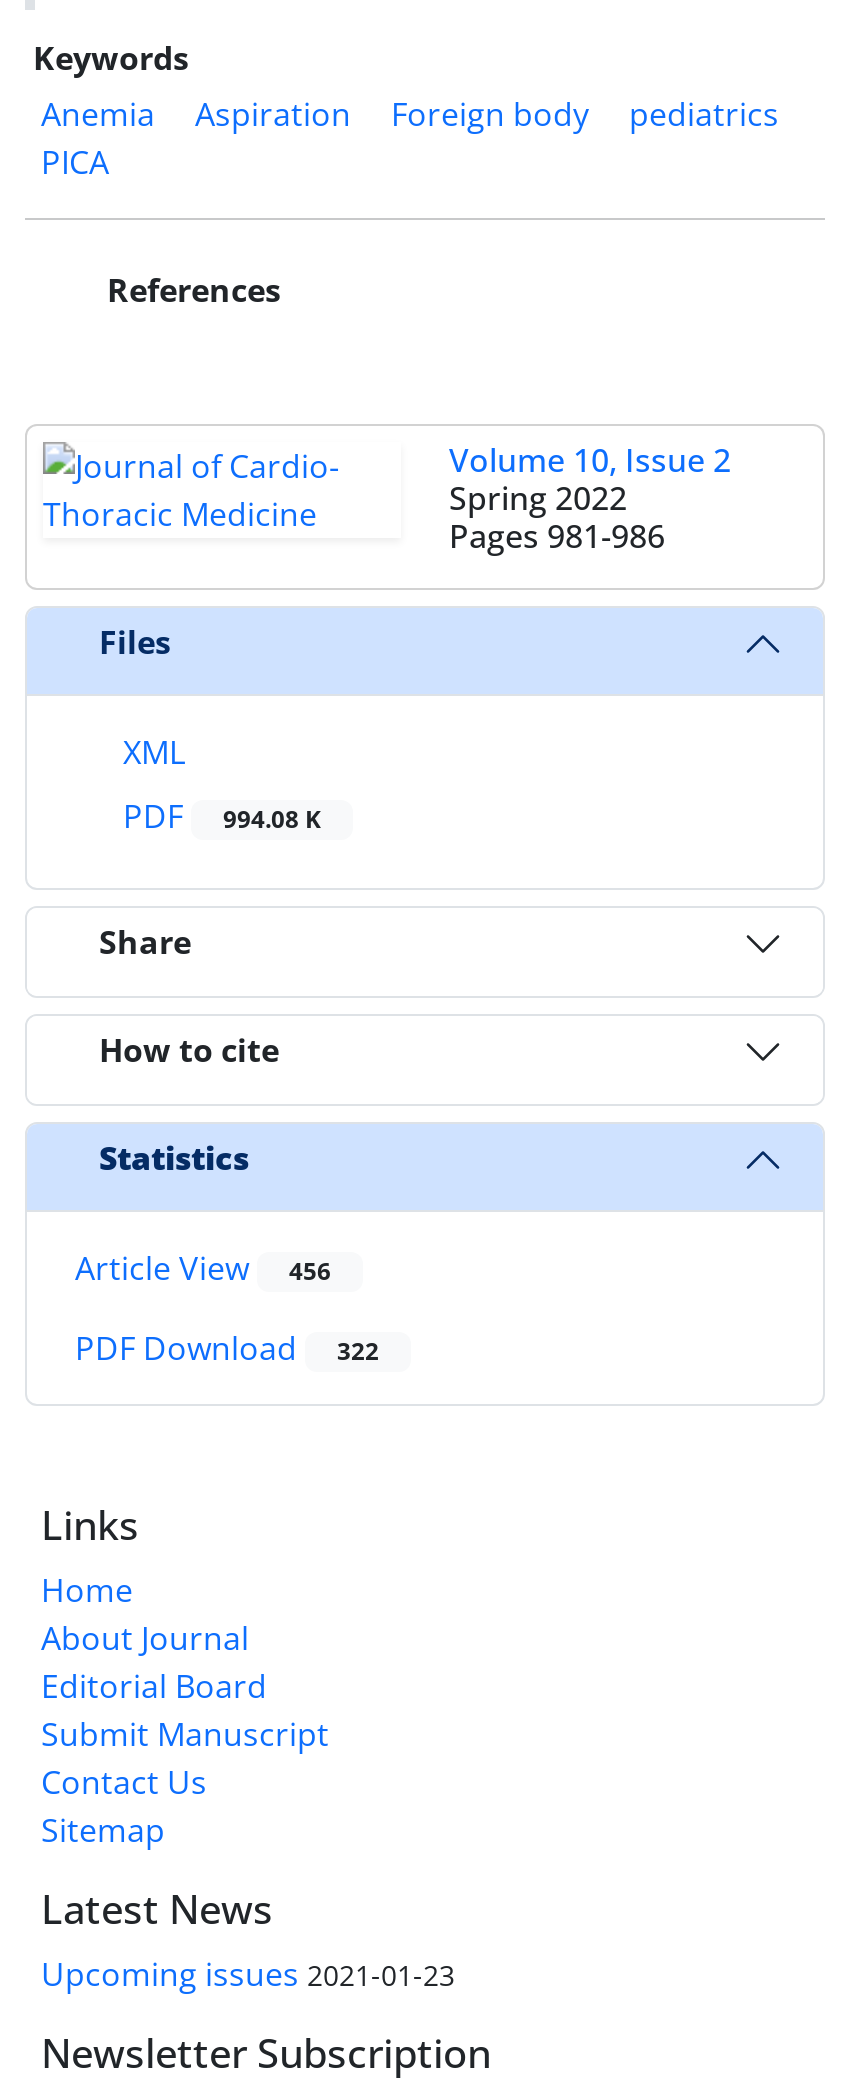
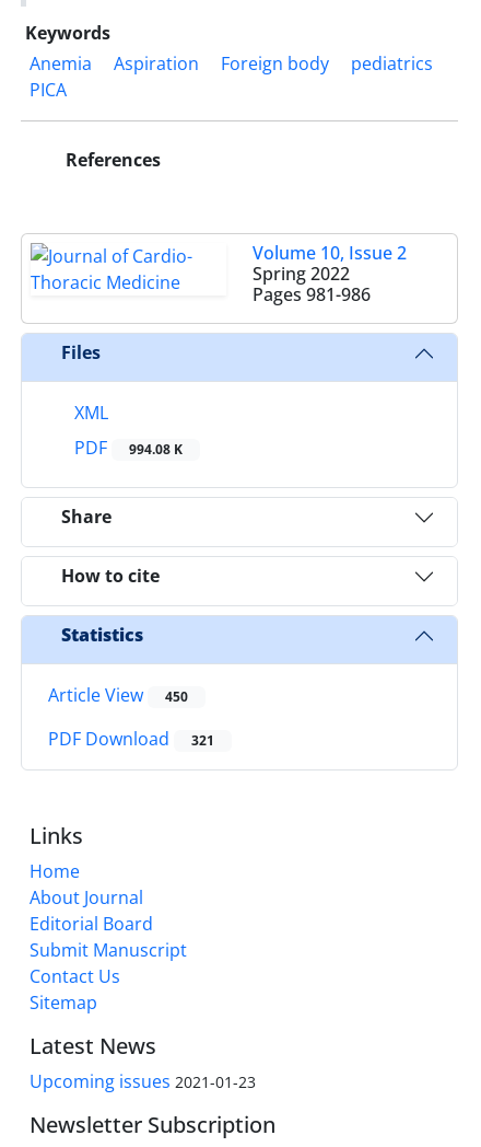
- Article View 456
+ Article View 450

- PDF Download 322
+ PDF Download 321
